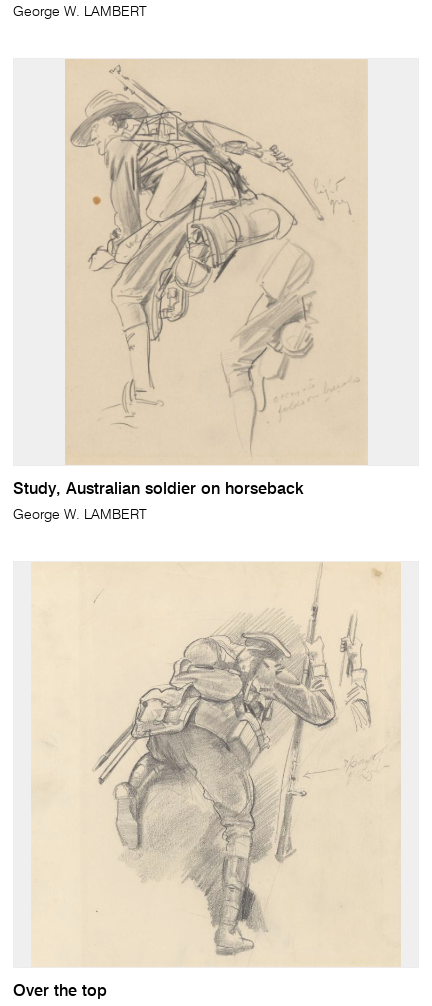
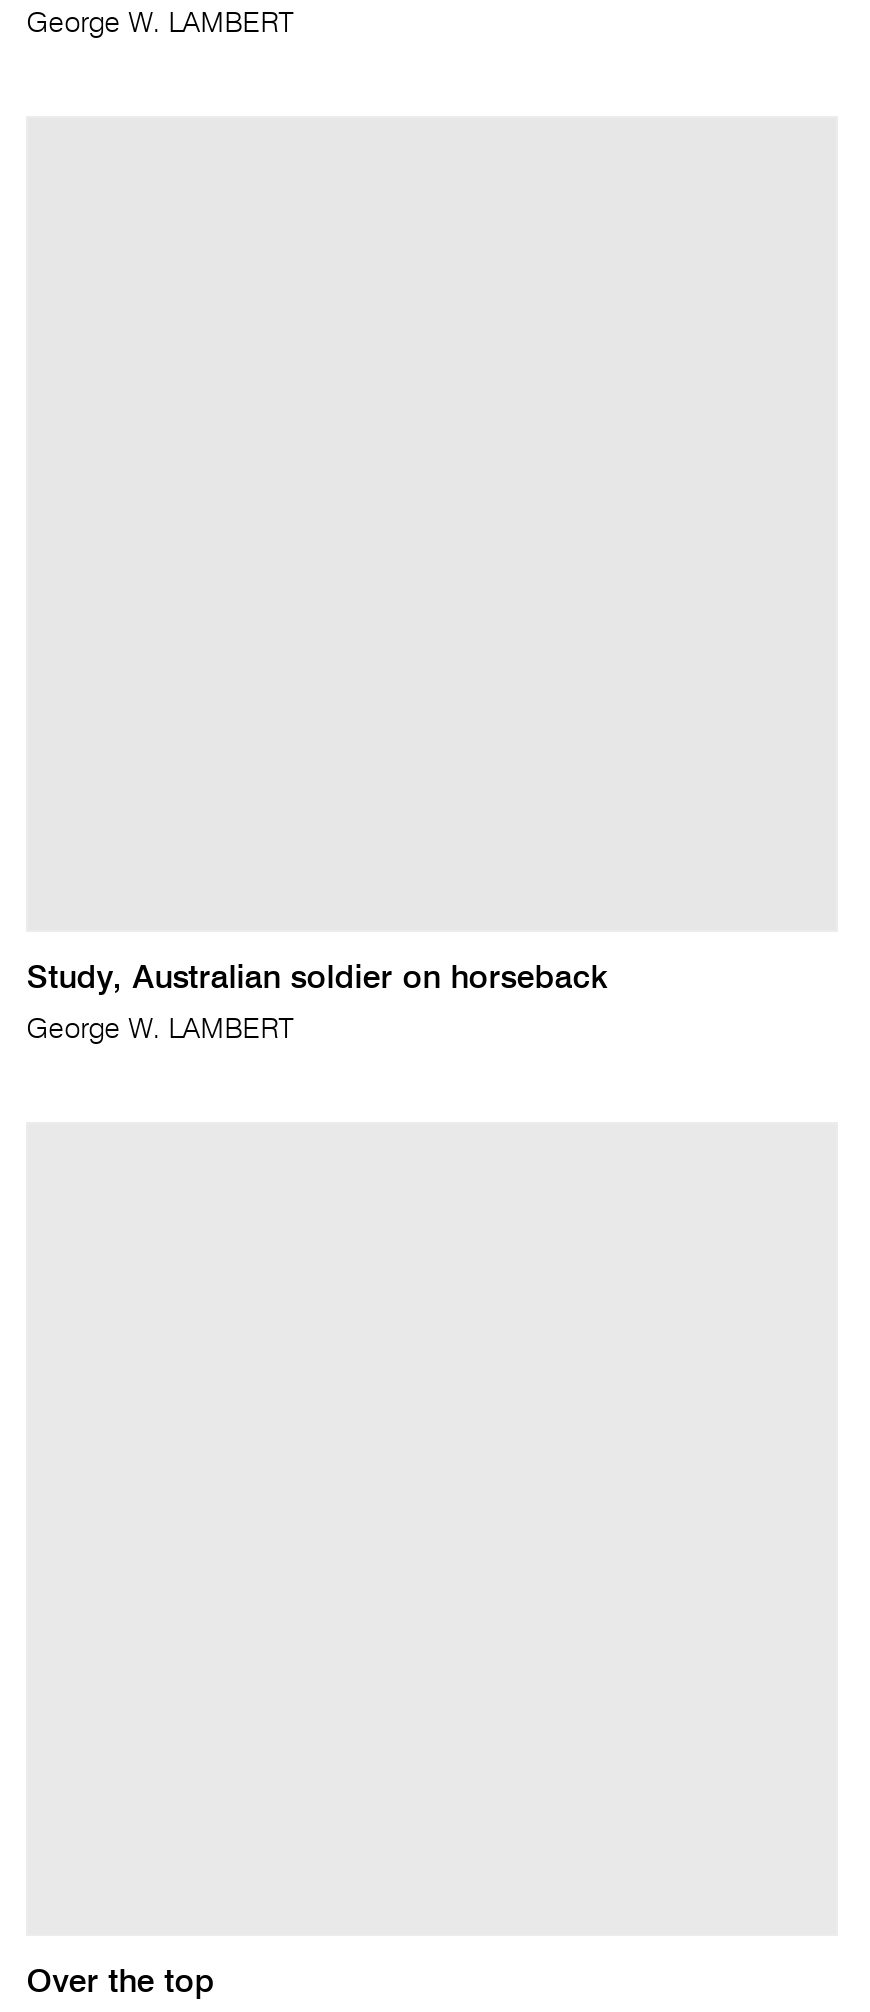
- [image]

- [image]
